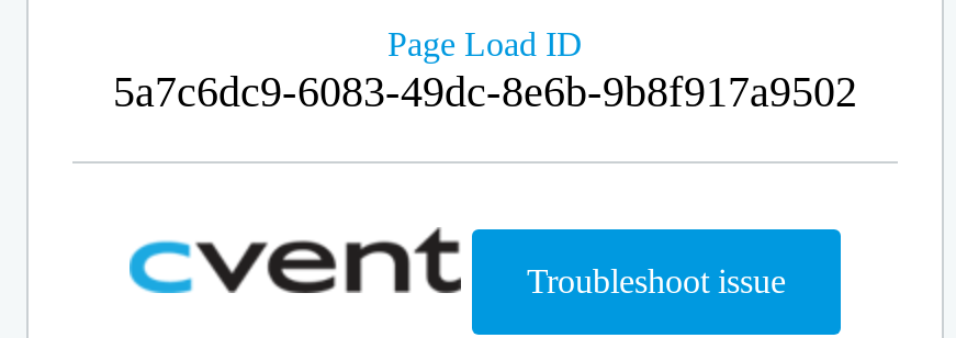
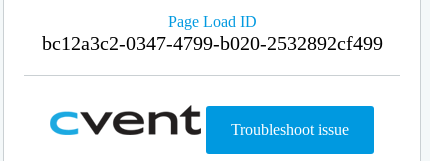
- 5a7c6dc9-6083-49dc-8e6b-9b8f917a9502
+ bc12a3c2-0347-4799-b020-2532892cf499
